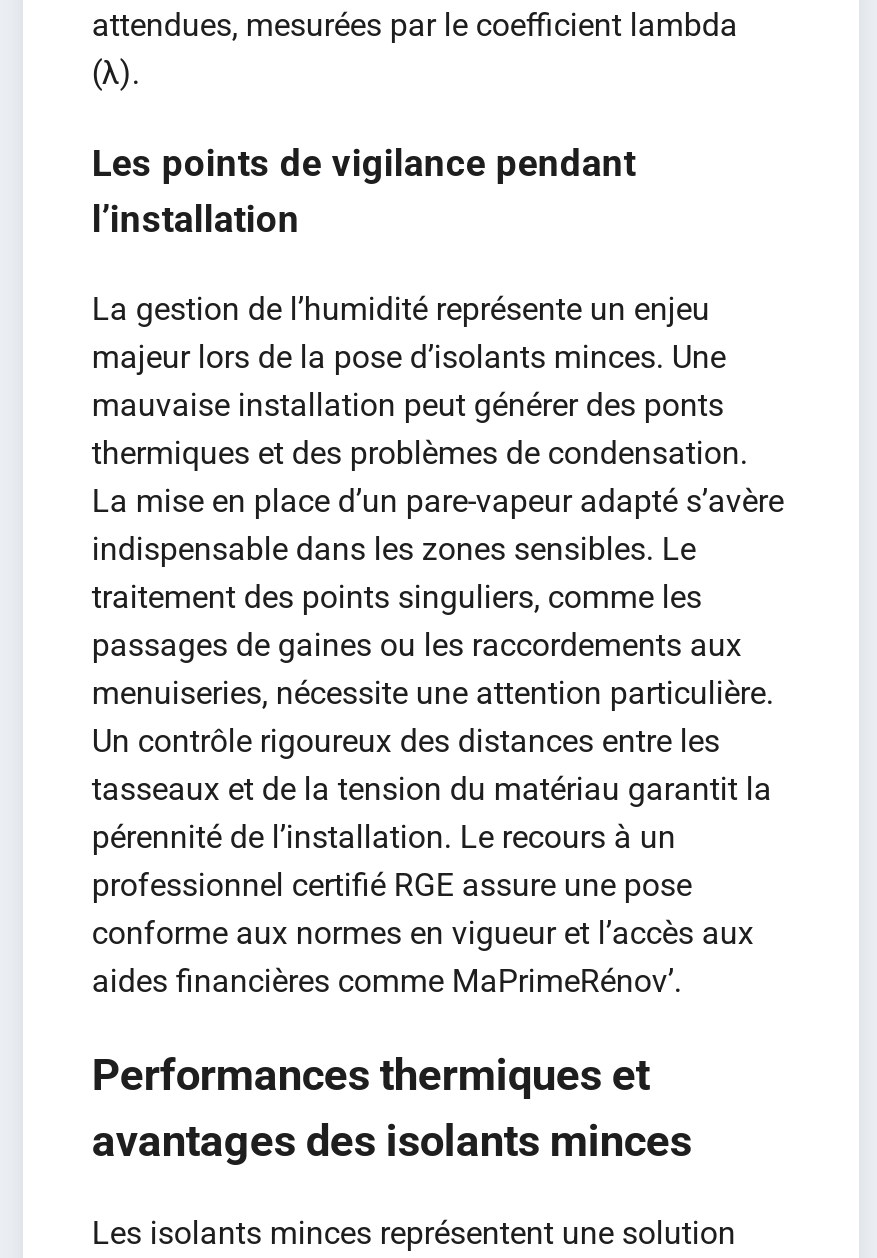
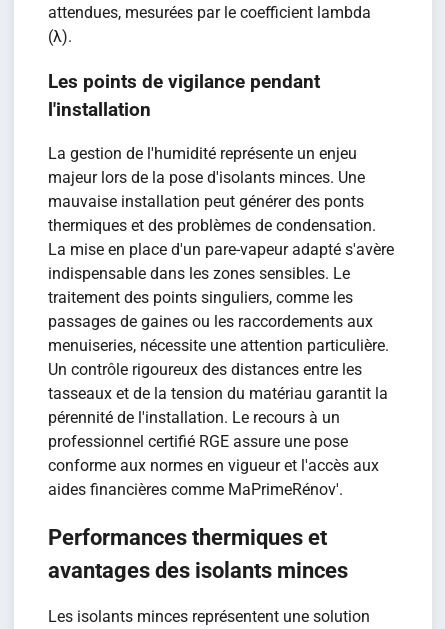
- l’installation
+ l'installation

- La gestion de l’humidité représente un enjeu
- majeur lors de la pose d’isolants minces. Une
+ La gestion de l'humidité représente un enjeu
+ majeur lors de la pose d'isolants minces. Une

- La mise en place d’un pare-vapeur adapté s’avère
+ La mise en place d'un pare-vapeur adapté s'avère

- pérennité de l’installation. Le recours à un
+ pérennité de l'installation. Le recours à un

- conforme aux normes en vigueur et l’accès aux
+ conforme aux normes en vigueur et l'accès aux

- aides financières comme MaPrimeRénov’.
+ aides financières comme MaPrimeRénov'.
